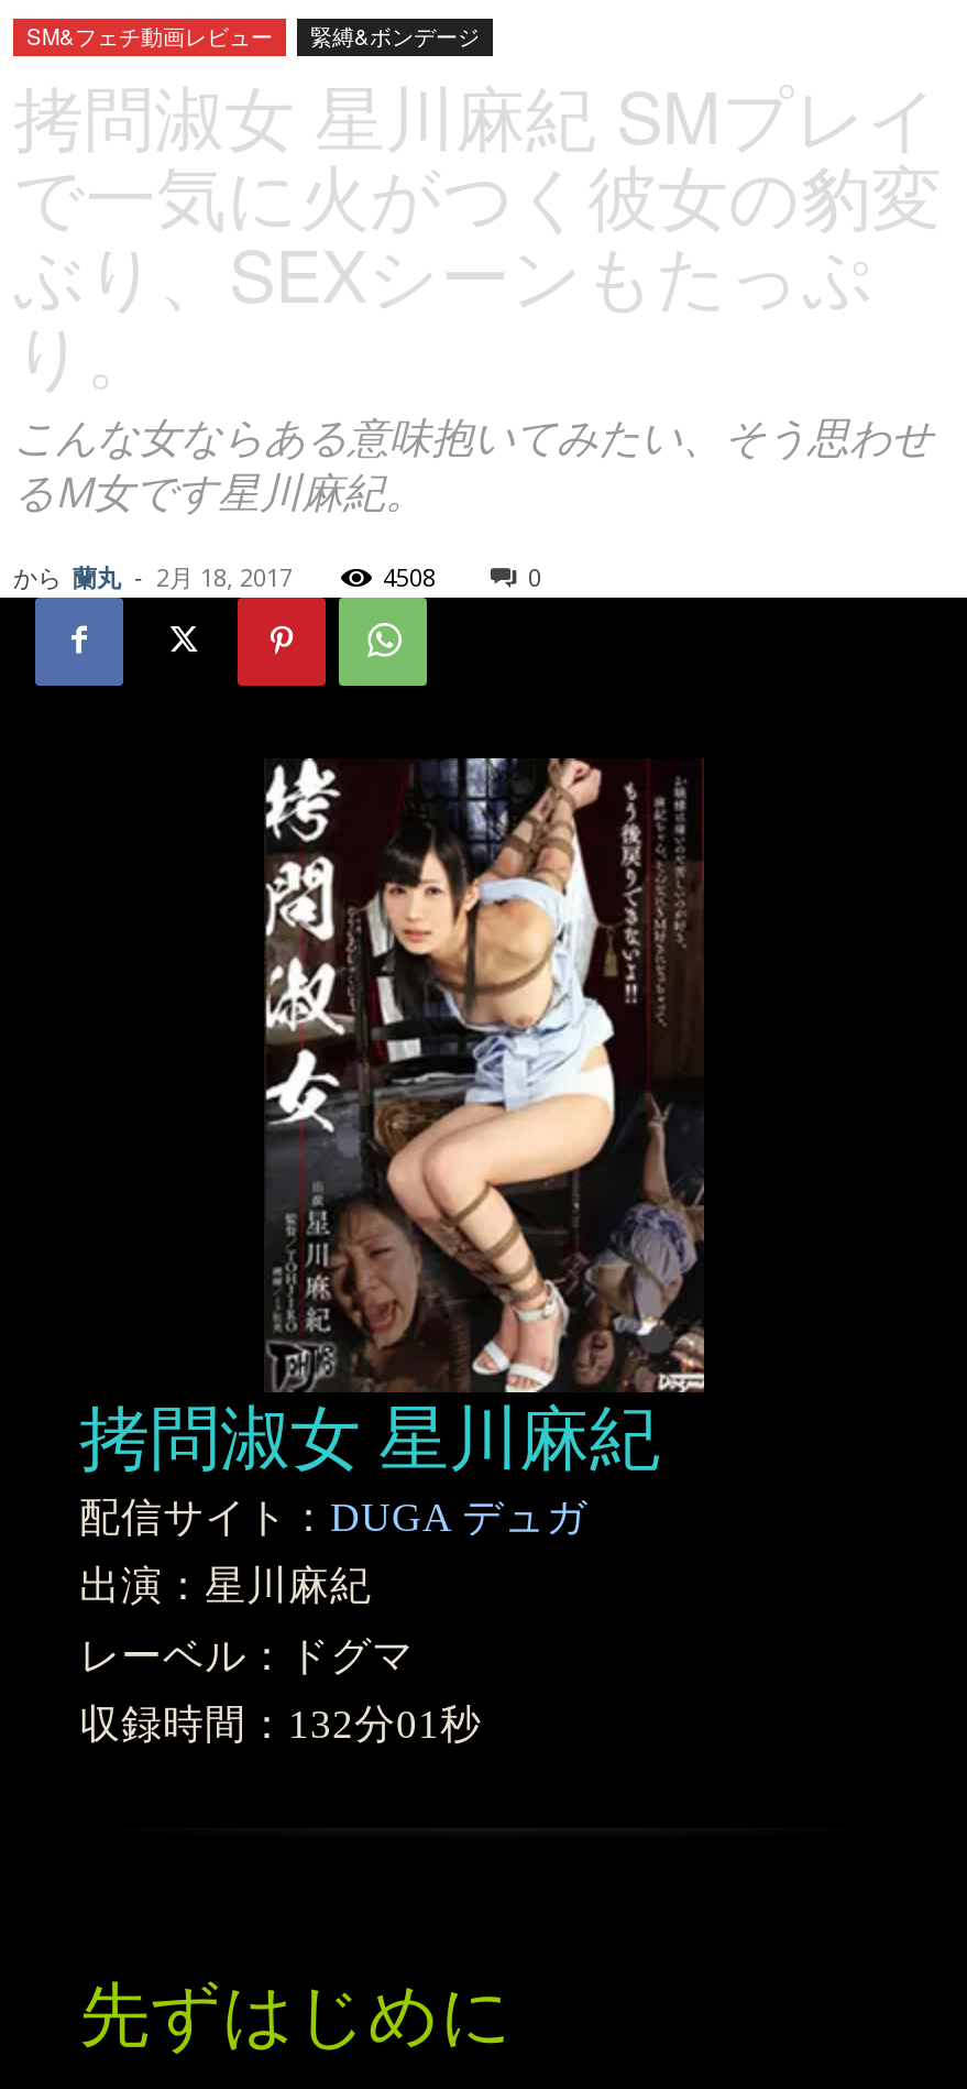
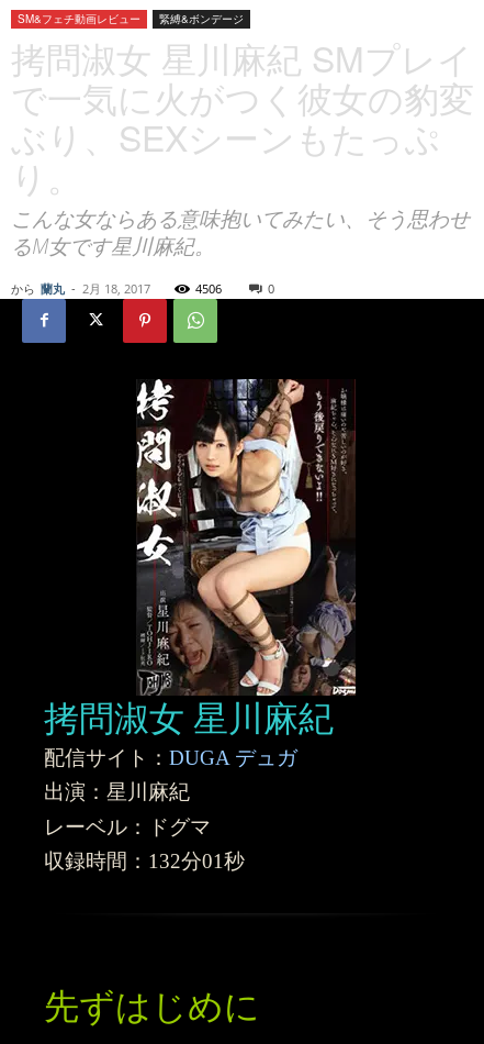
- 4508
+ 4506
